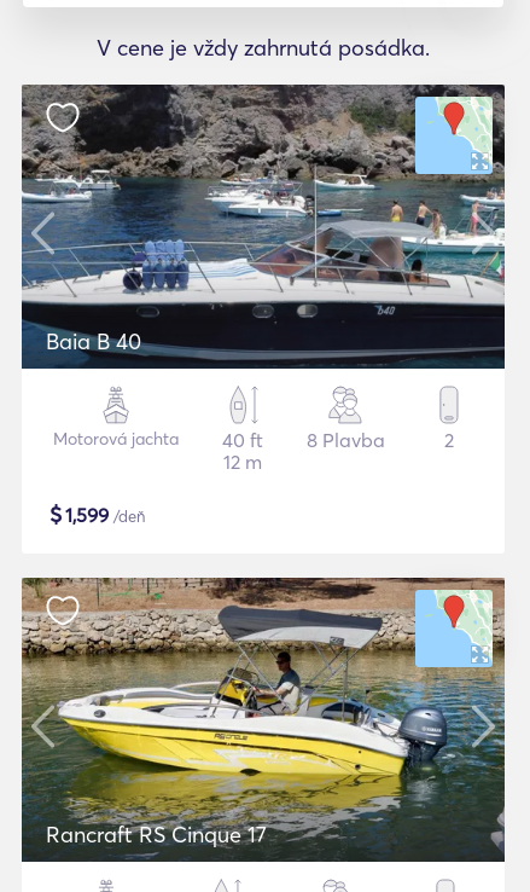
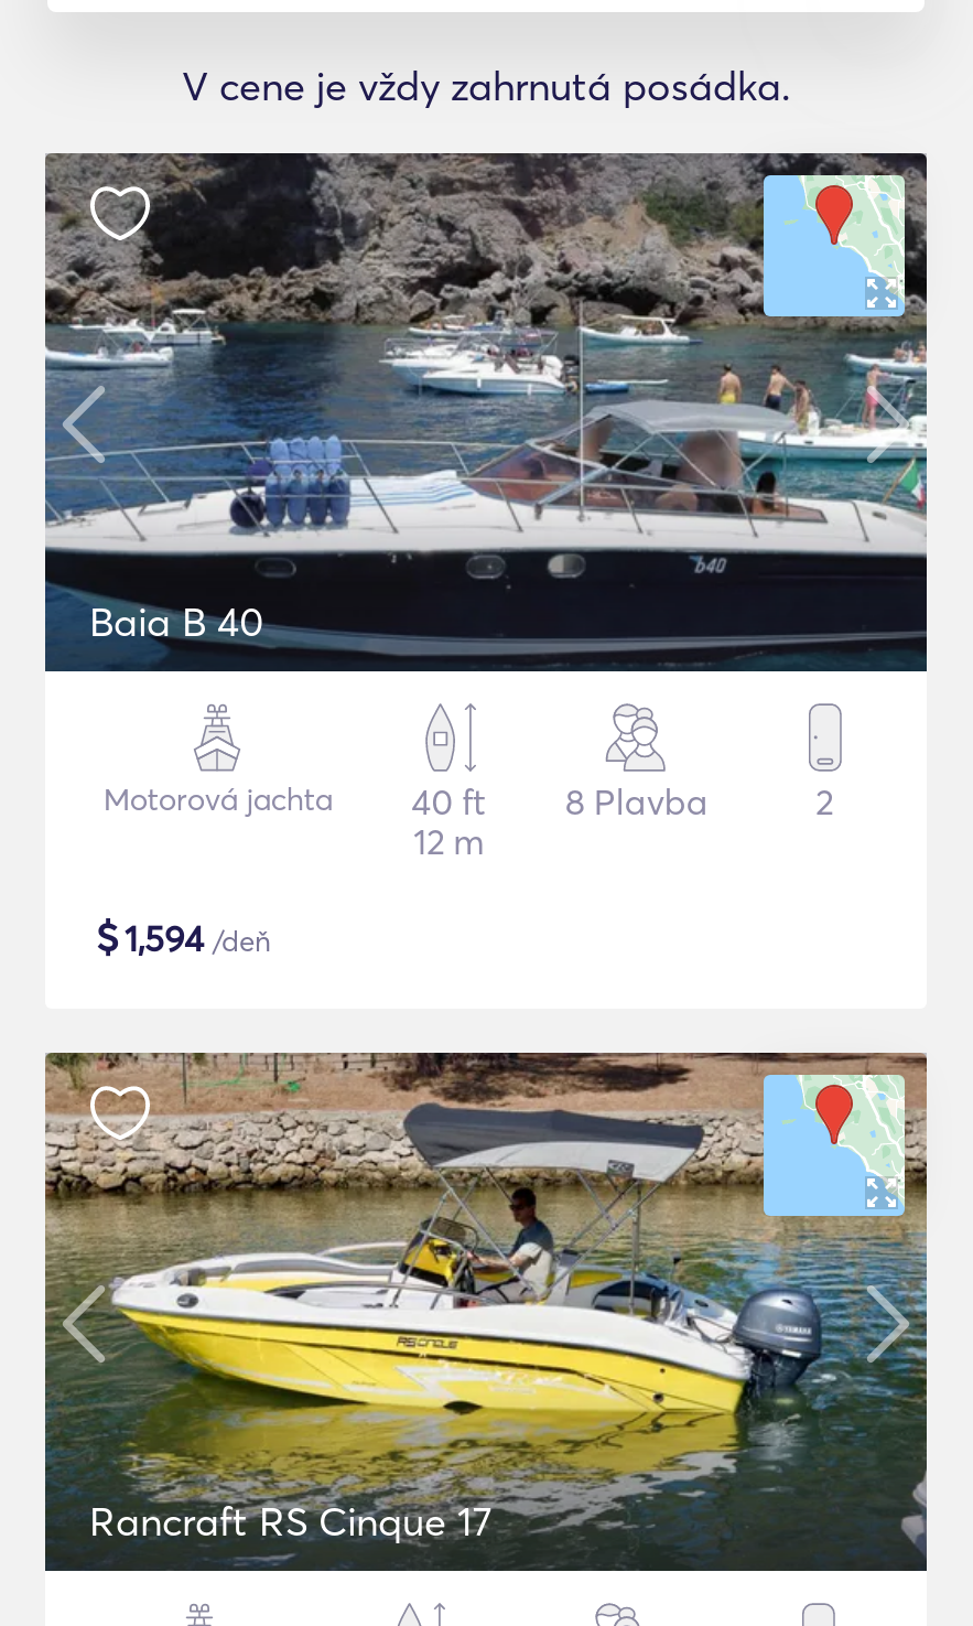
- $1,599 /deň
+ $1,594 /deň
